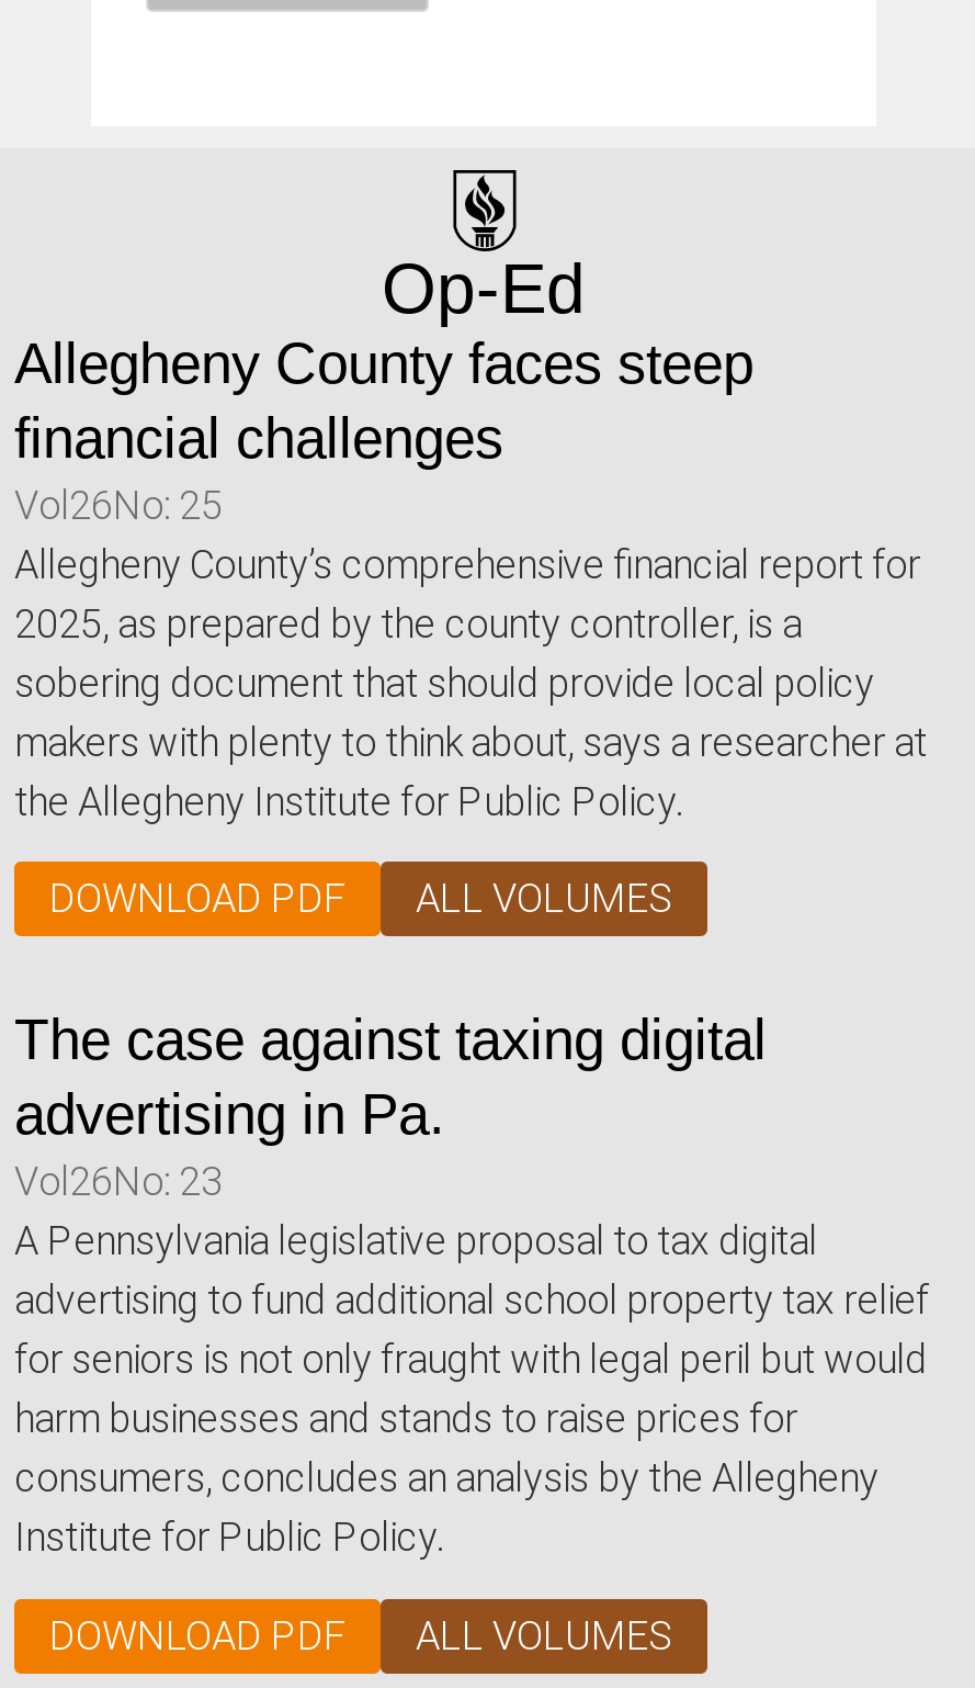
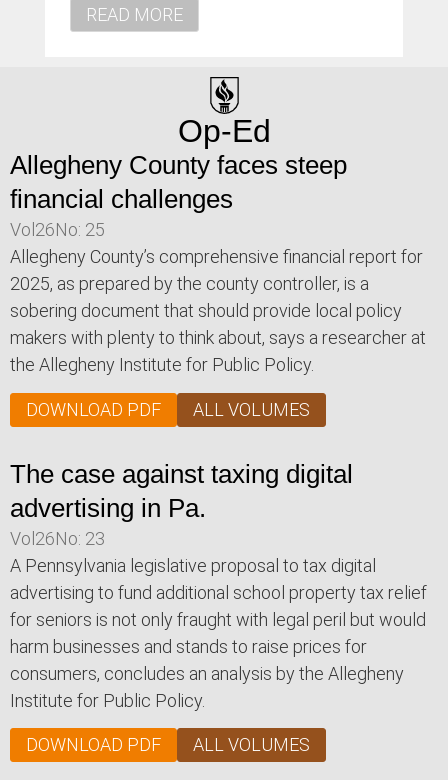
+ READ MORE
